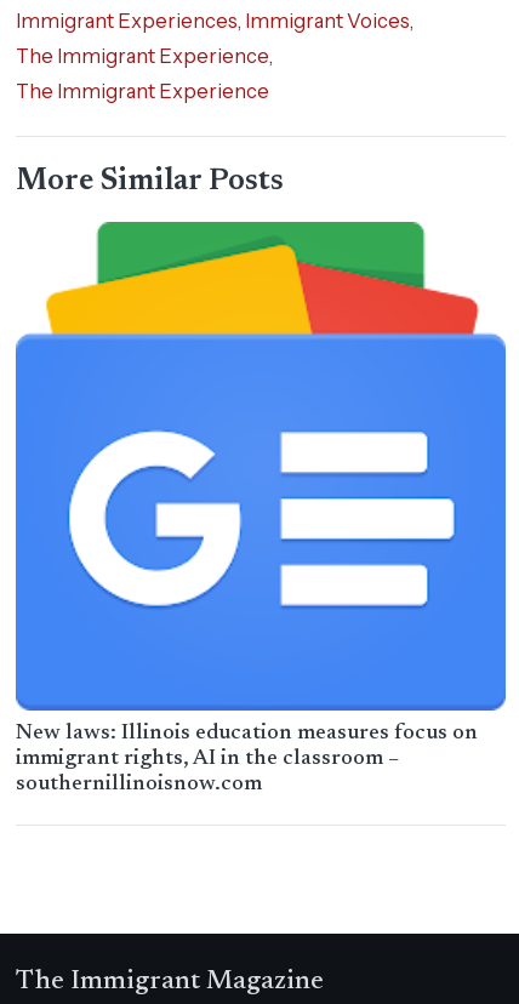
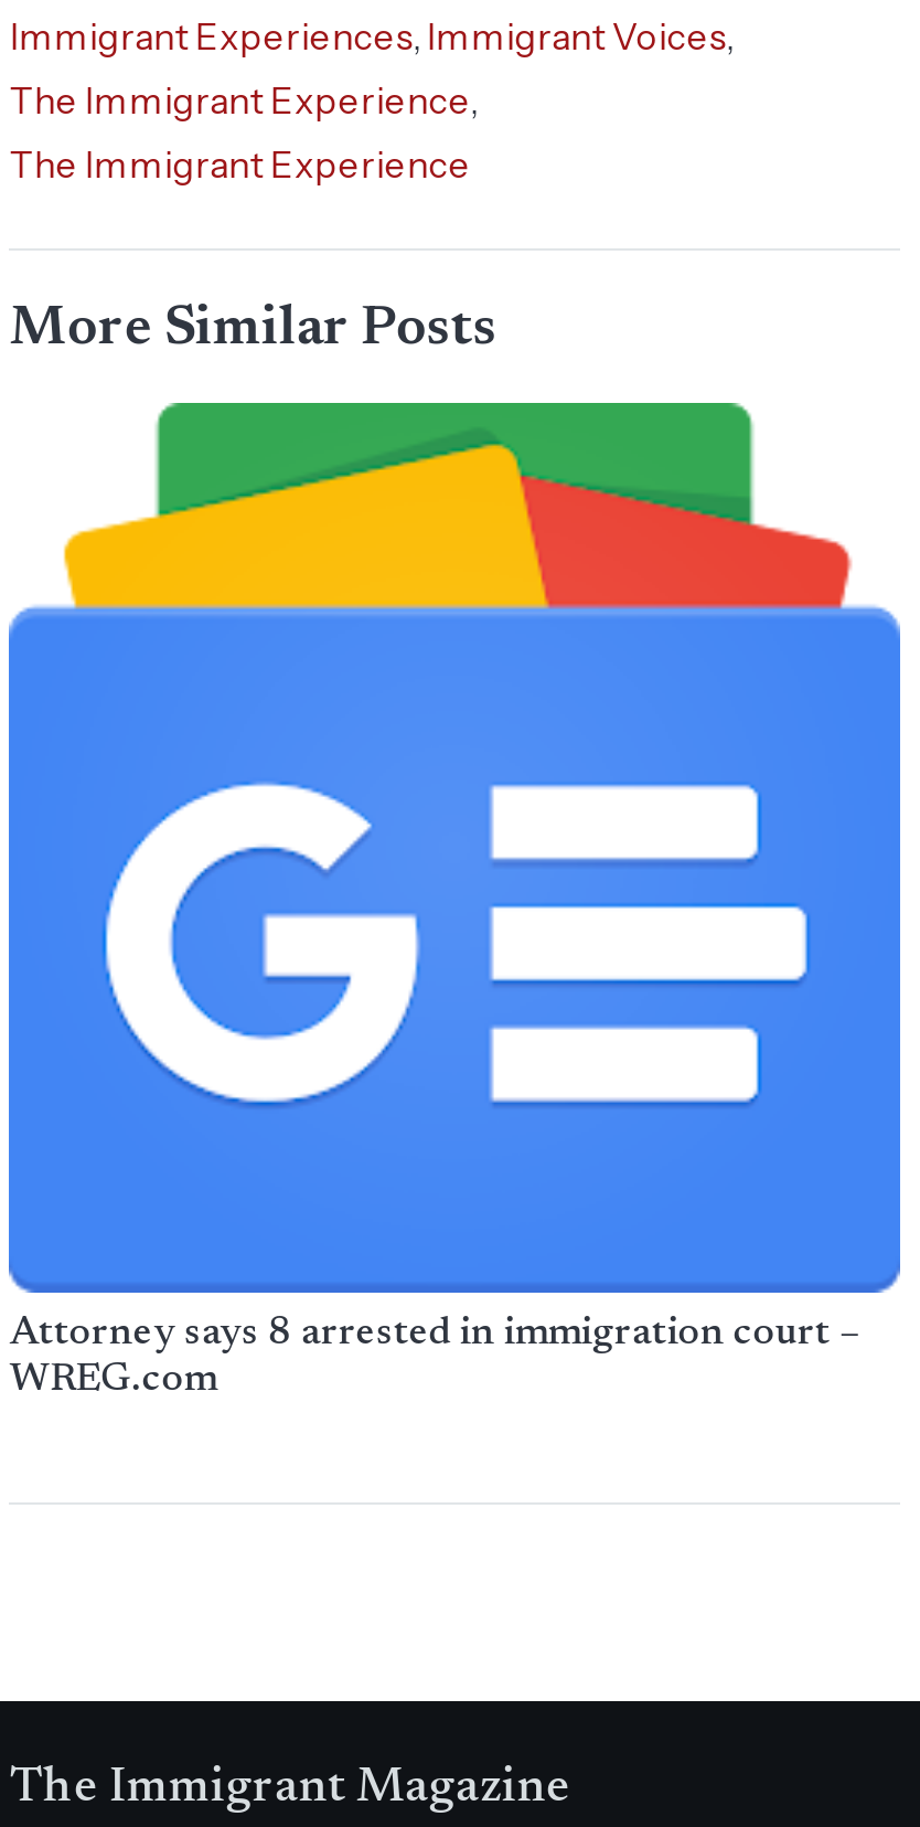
- New laws: Illinois education measures focus on
- immigrant rights, AI in the classroom –
- southernillinoisnow.com
+ Attorney says 8 arrested in immigration court –
+ WREG.com
